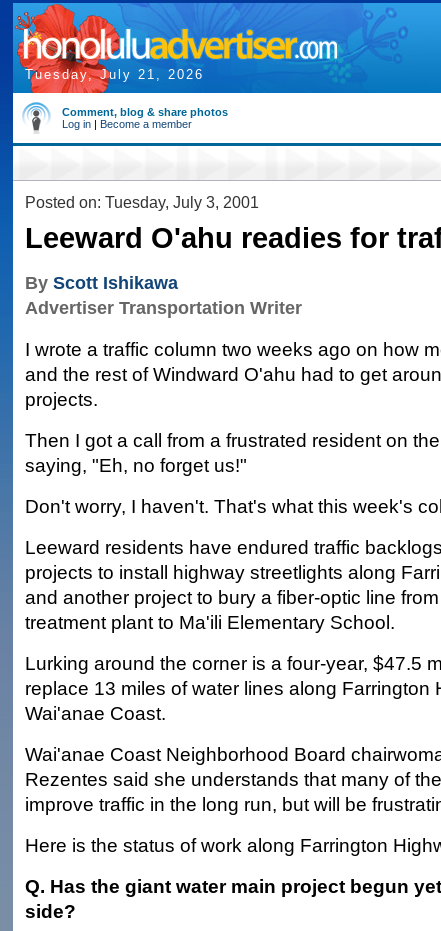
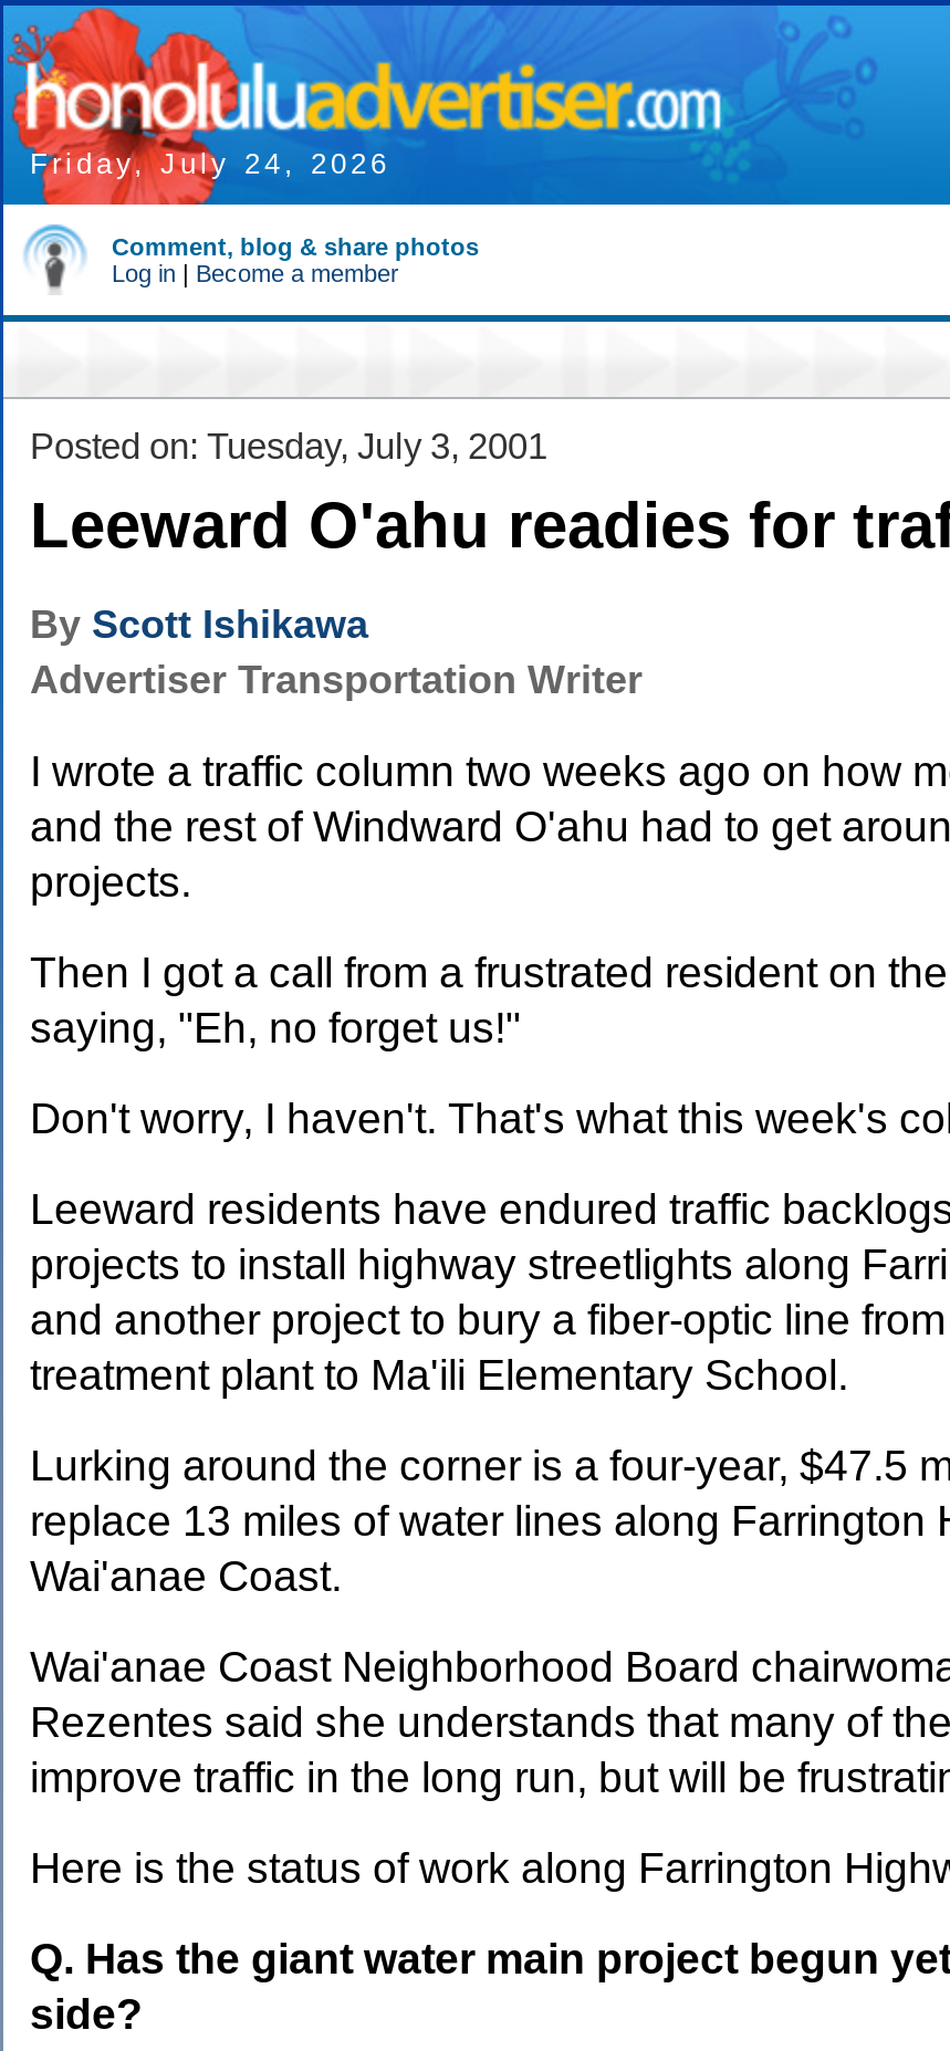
- Tuesday, July 21, 2026
+ Friday, July 24, 2026
